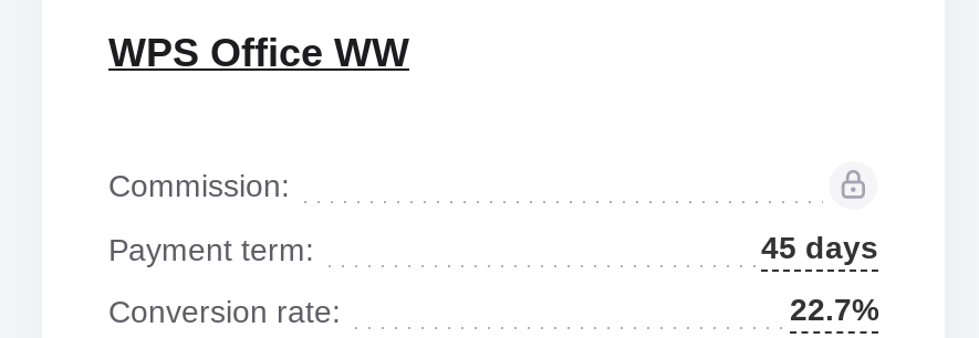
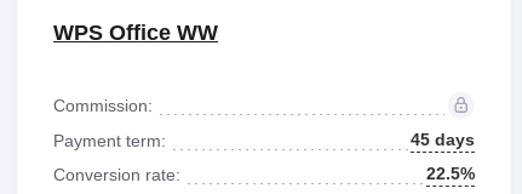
- 22.7%
+ 22.5%
